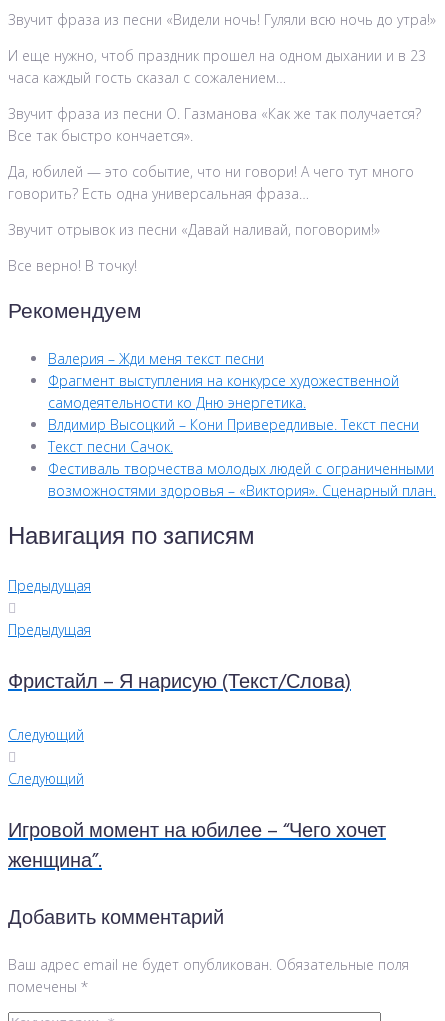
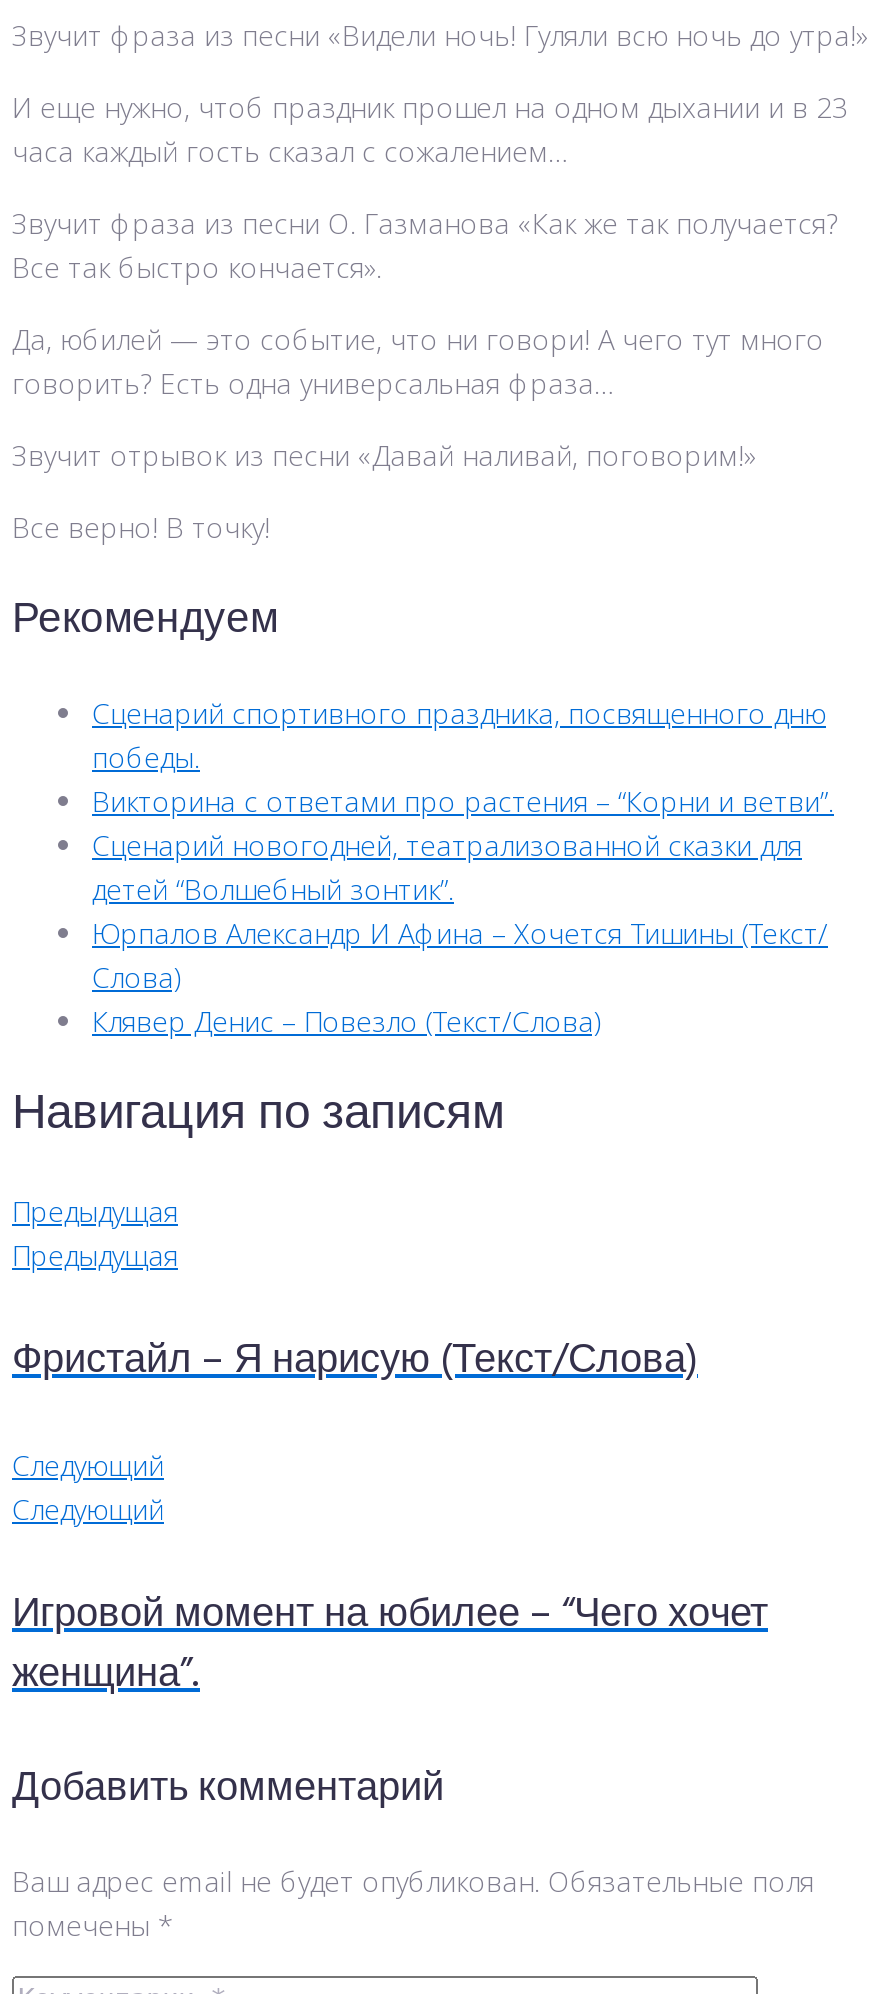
- Валерия – Жди меня текст песни
- Фрагмент выступления на конкурсе художественной
- самодеятельности ко Дню энергетика.
- Влдимир Высоцкий – Кони Привередливые. Текст песни
- Текст песни Сачок.
- Фестиваль творчества молодых людей с ограниченными
- возможностями здоровья – «Виктория». Сценарный план.
+ Cценарий спортивного праздника, посвященного дню
+ победы.
+ Викторина с ответами про растения – “Корни и ветви”.
+ Сценарий новогодней, театрализованной сказки для
+ детей “Волшебный зонтик”.
+ Юрпалов Александр И Афина – Хочется Тишины (Текст/
+ Слова)
+ Клявер Денис – Повезло (Текст/Слова)

moved down: Навигация по записям | Предыдущая
